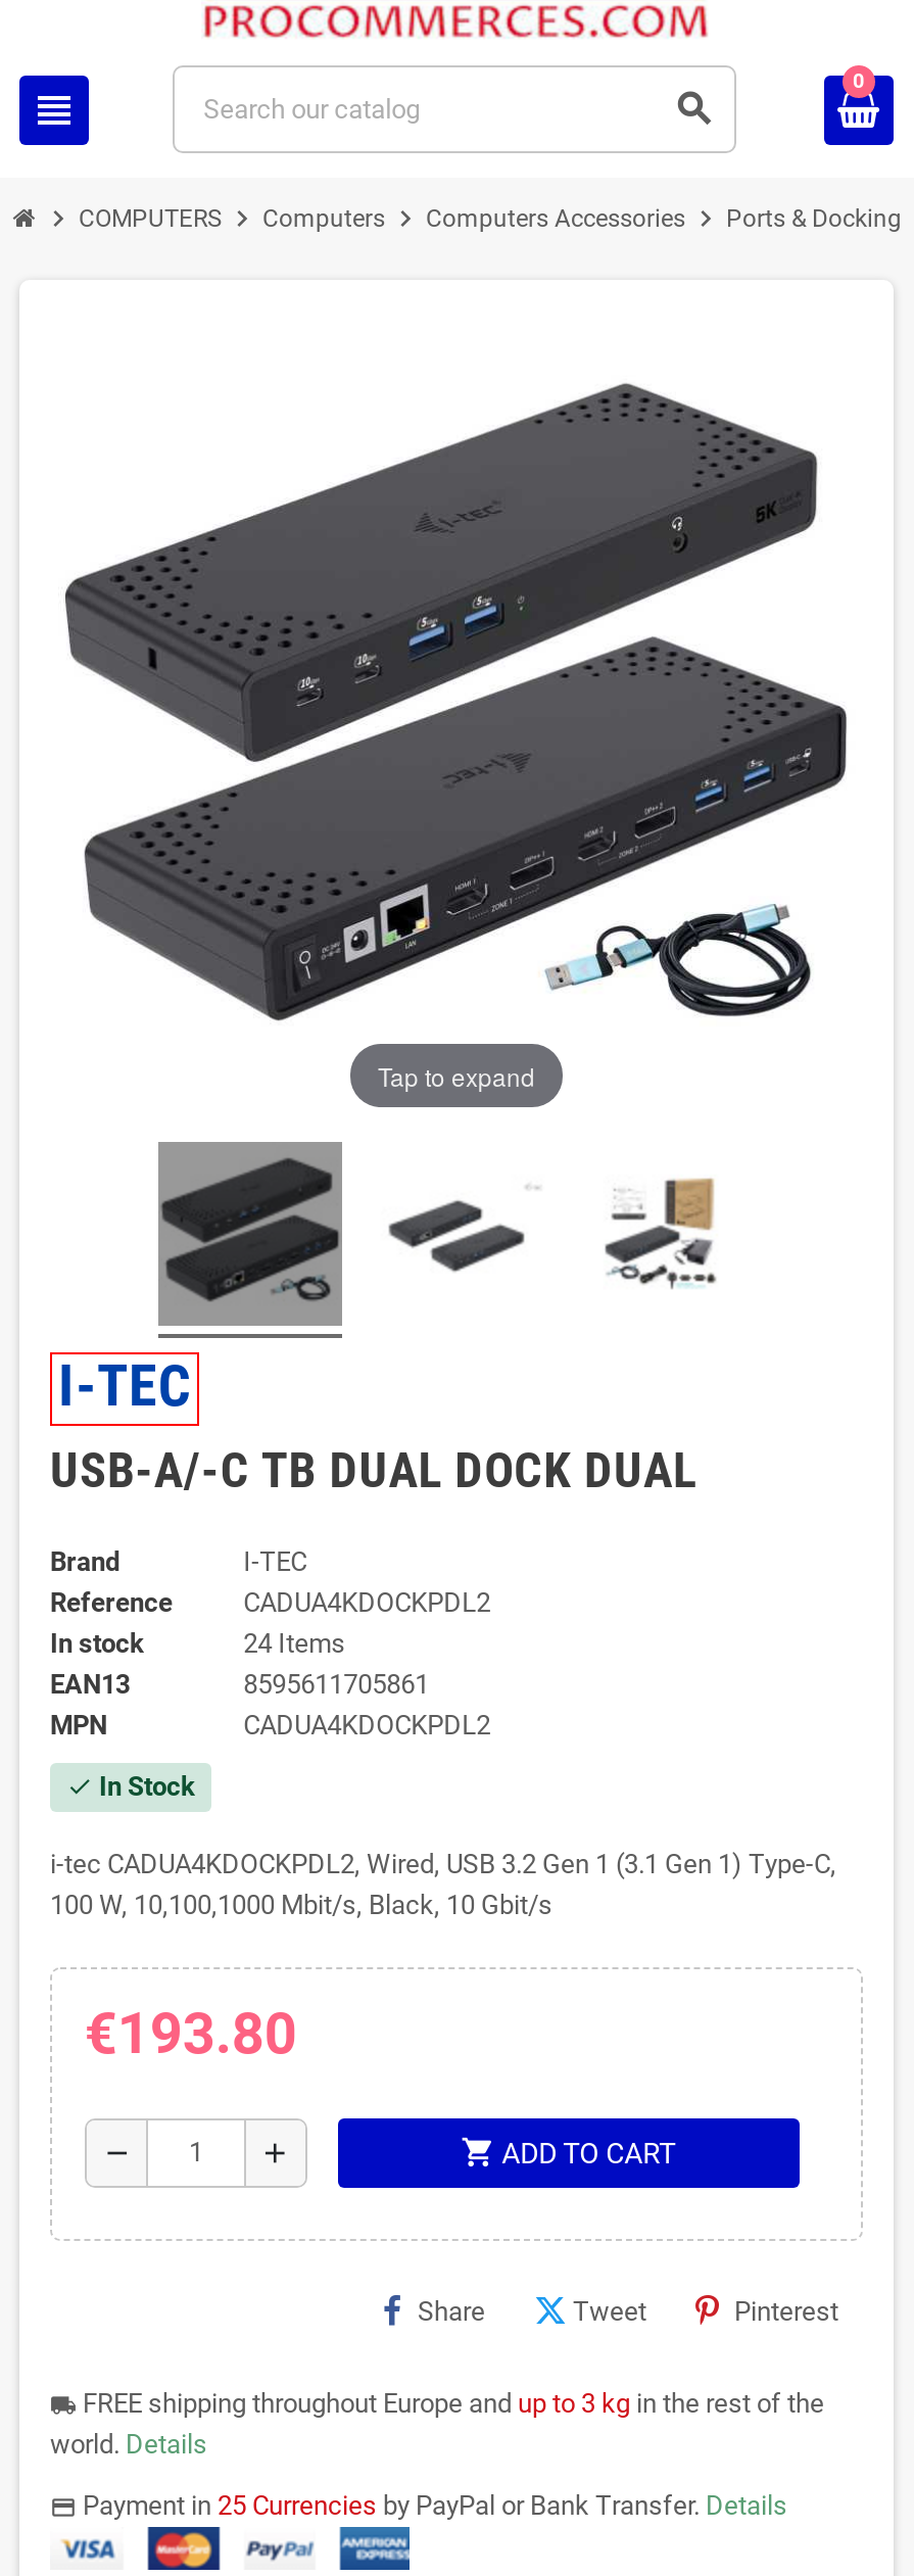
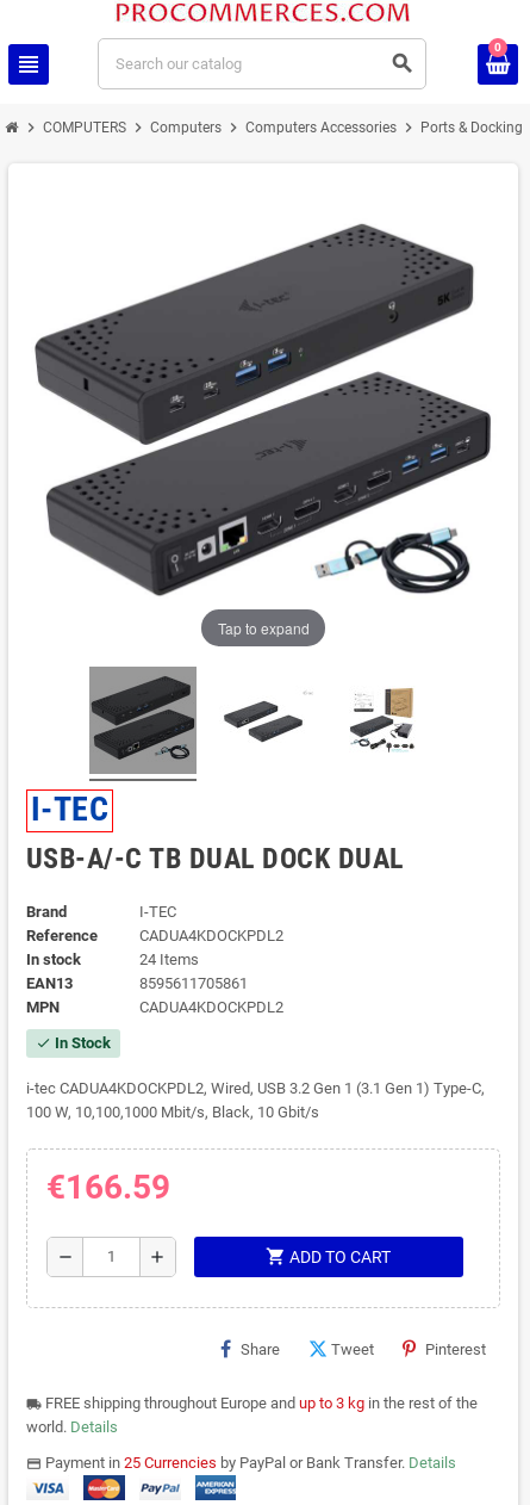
- €193.80
+ €166.59
